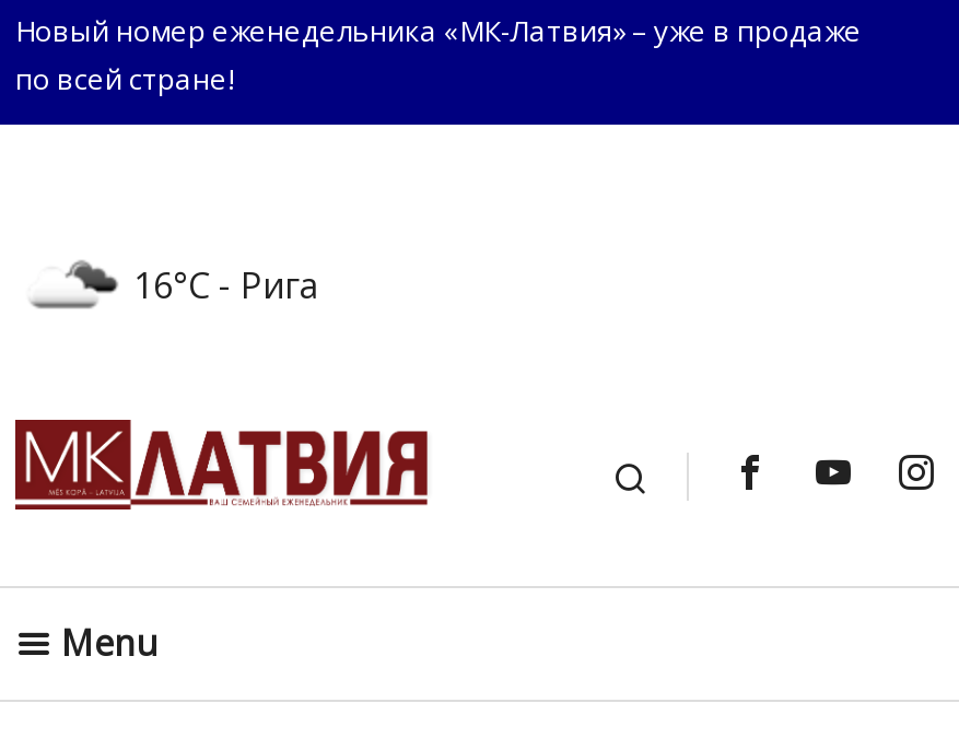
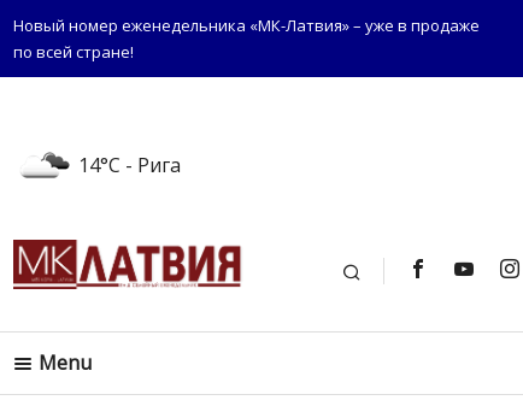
- 16°C - Рига
+ 14°C - Рига
